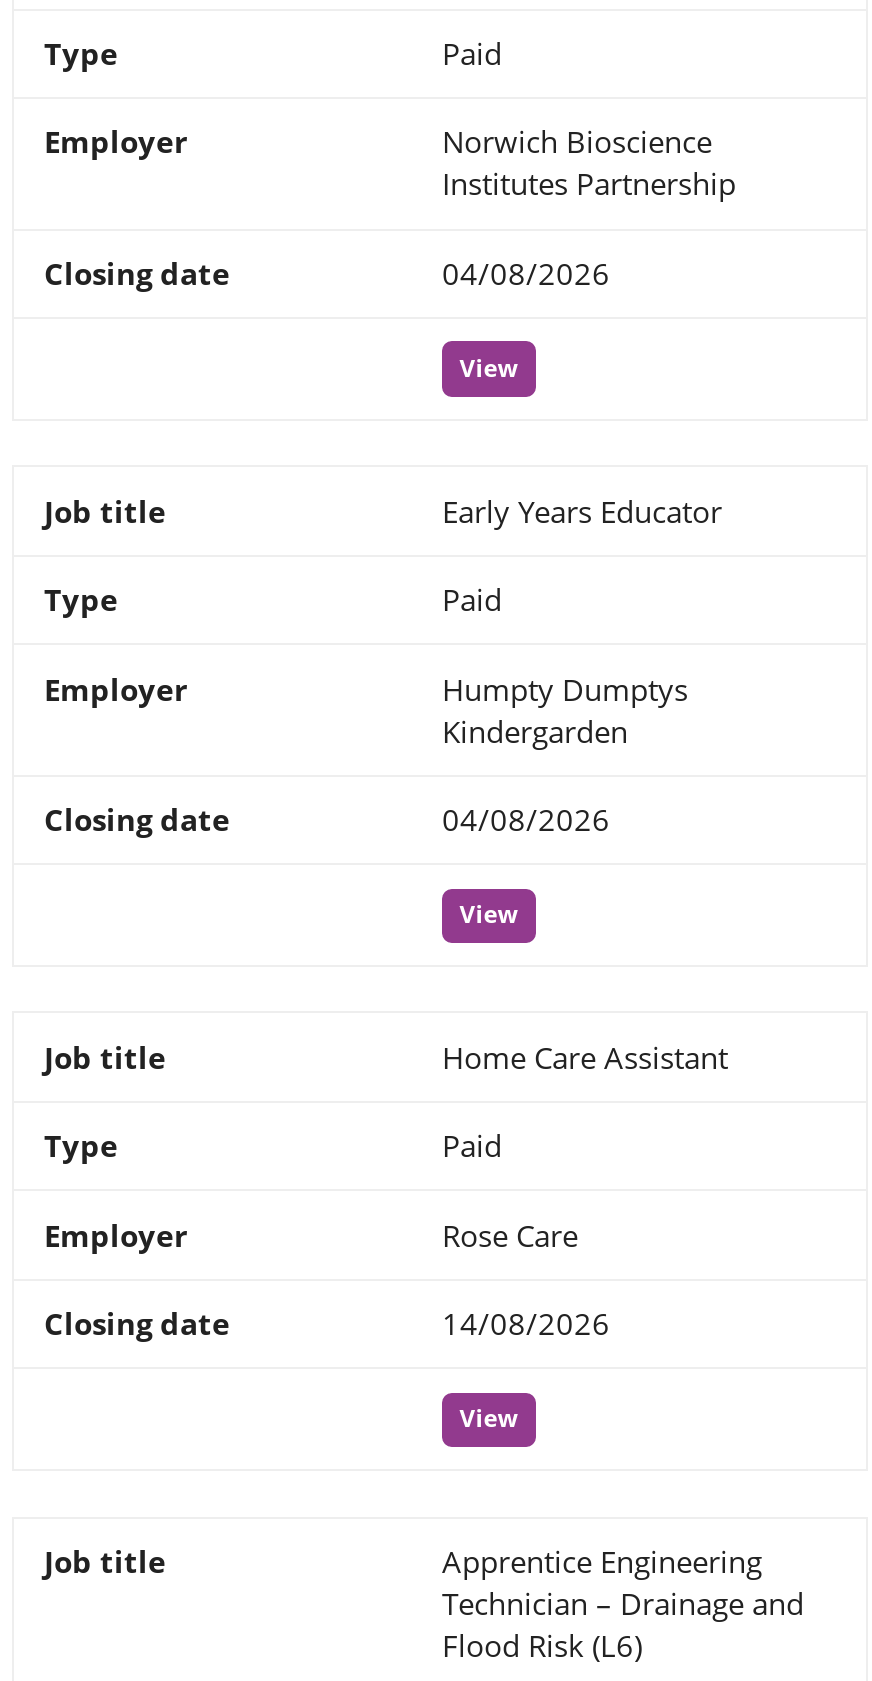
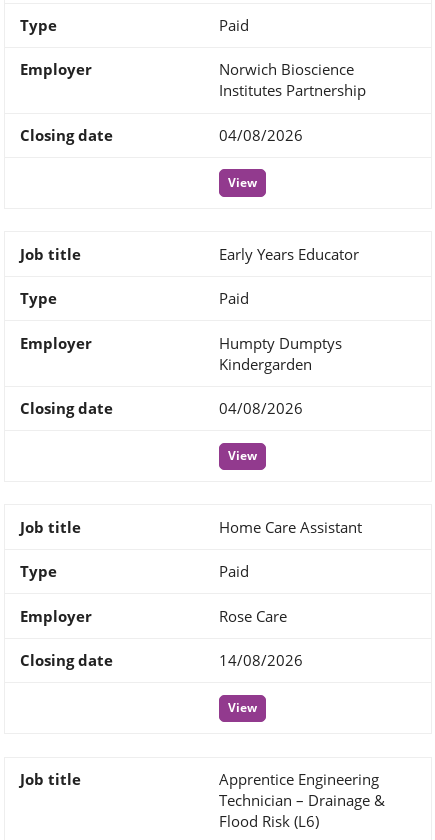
- Technician – Drainage and
+ Technician – Drainage &
